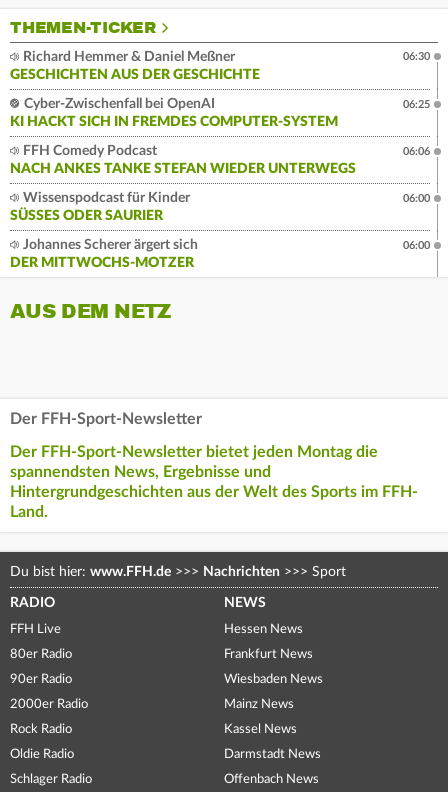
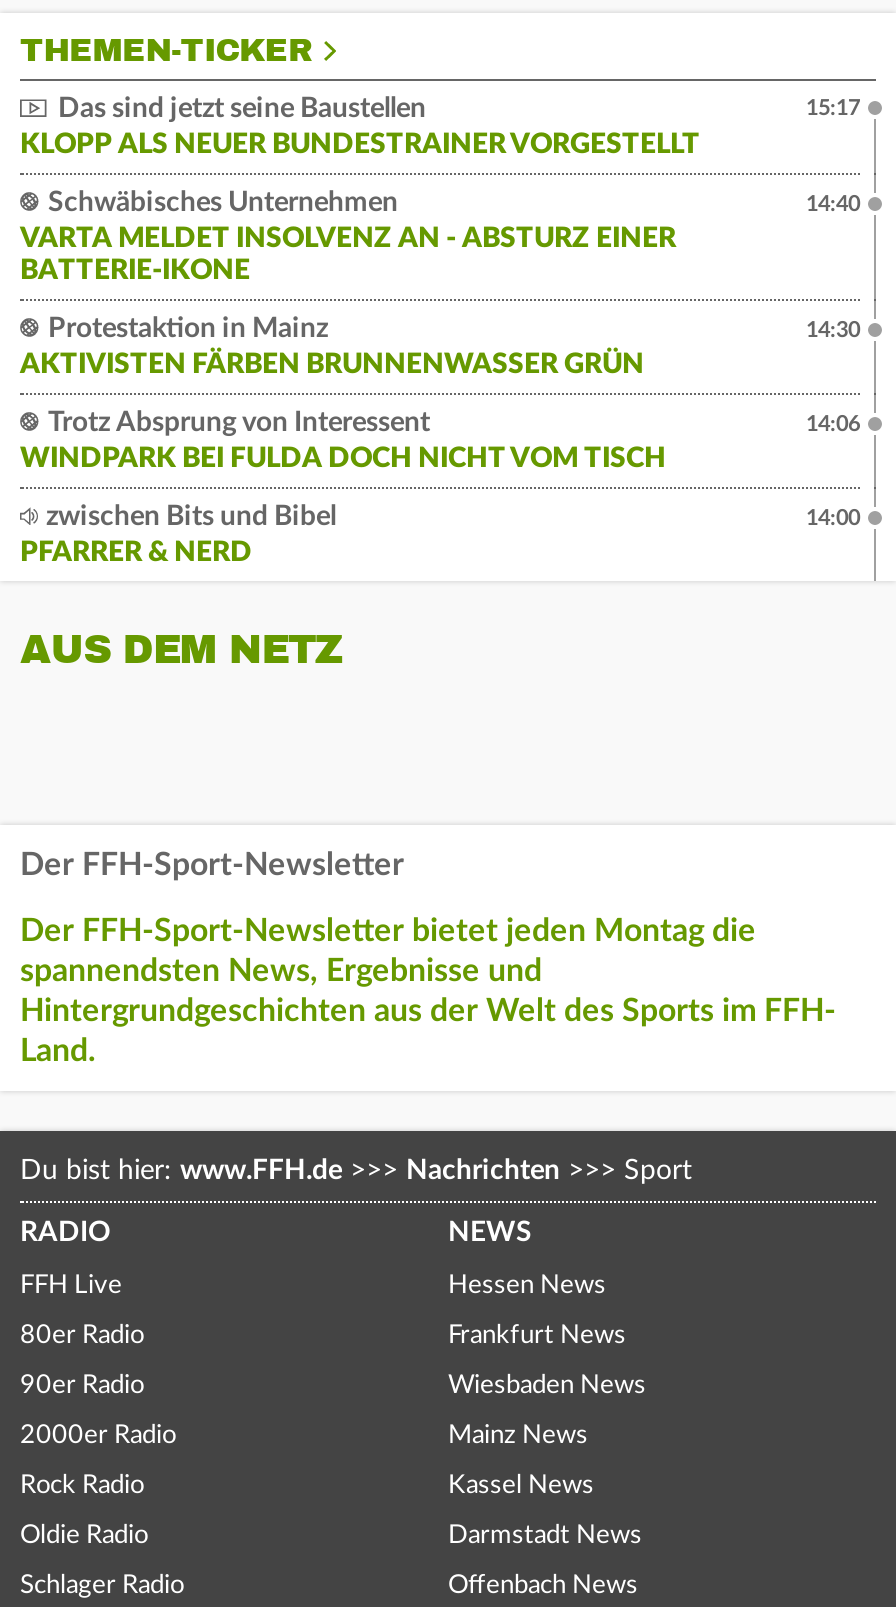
- Richard Hemmer & Daniel Meßner
- GESCHICHTEN AUS DER GESCHICHTE
+ Das sind jetzt seine Baustellen
+ KLOPP ALS NEUER BUNDESTRAINER VORGESTELLT

- 06:30
+ 15:17

- Cyber-Zwischenfall bei OpenAI
- KI HACKT SICH IN FREMDES COMPUTER-SYSTEM
+ Schwäbisches Unternehmen
+ VARTA MELDET INSOLVENZ AN - ABSTURZ EINER
+ BATTERIE-IKONE

- 06:25
+ 14:40

- FFH Comedy Podcast
- NACH ANKES TANKE STEFAN WIEDER UNTERWEGS
+ Protestaktion in Mainz
+ AKTIVISTEN FÄRBEN BRUNNENWASSER GRÜN

- 06:06
+ 14:30

- Wissenspodcast für Kinder
- SÜSSES ODER SAURIER
+ Trotz Absprung von Interessent
+ WINDPARK BEI FULDA DOCH NICHT VOM TISCH

- 06:00
+ 14:06

- Johannes Scherer ärgert sich
- DER MITTWOCHS-MOTZER
+ zwischen Bits und Bibel
+ PFARRER & NERD

- 06:00
+ 14:00
